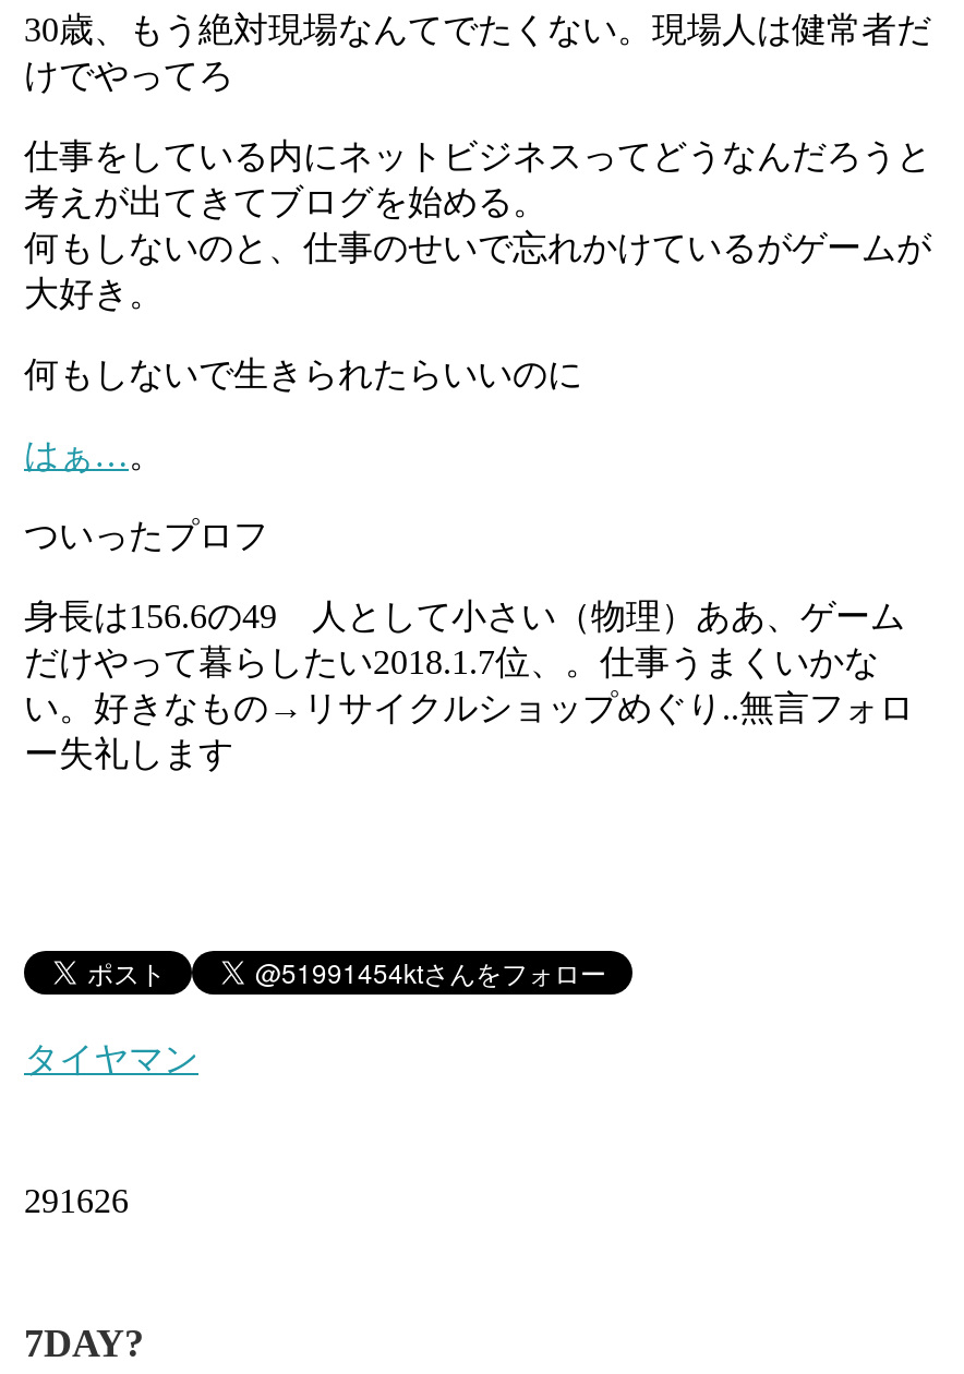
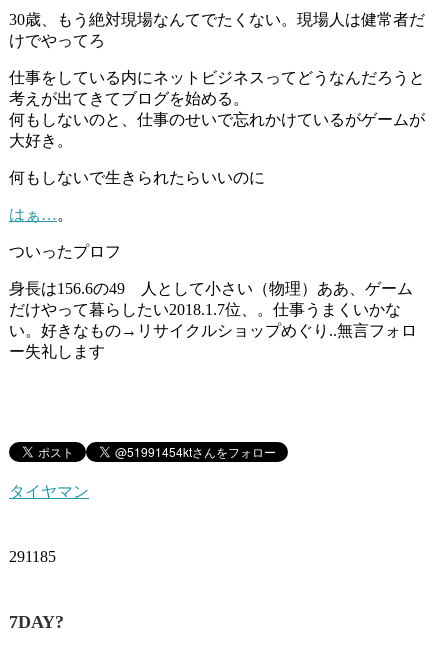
- 291626
+ 291185
